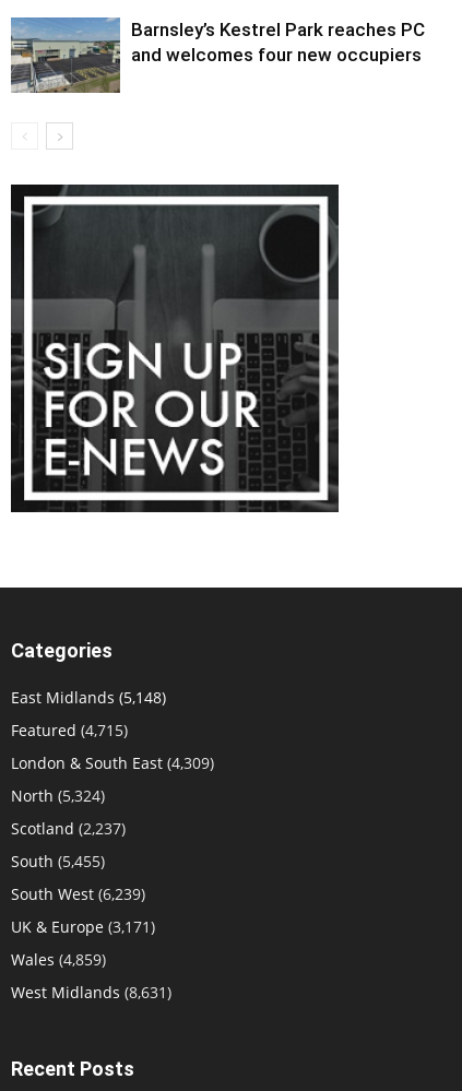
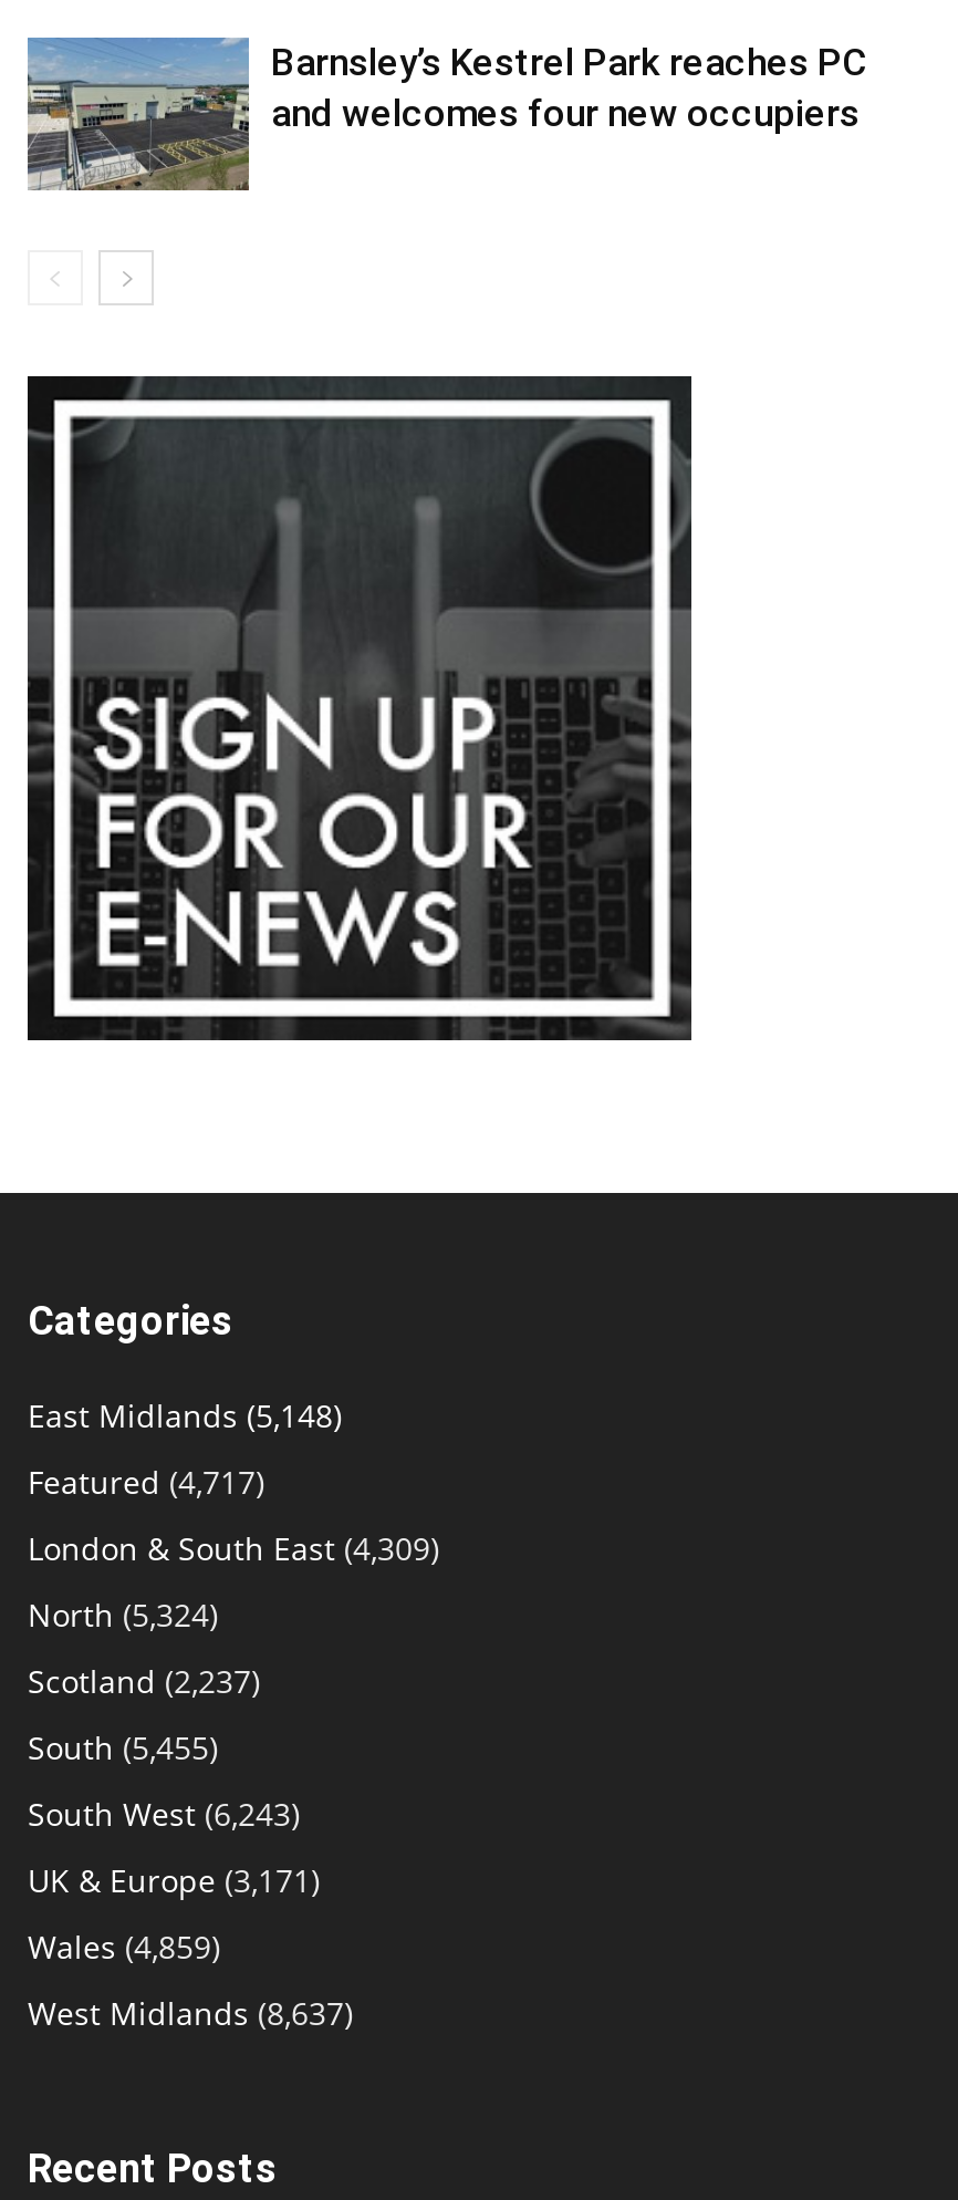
- Featured (4,715)
+ Featured (4,717)

- South West (6,239)
+ South West (6,243)

- West Midlands (8,631)
+ West Midlands (8,637)
